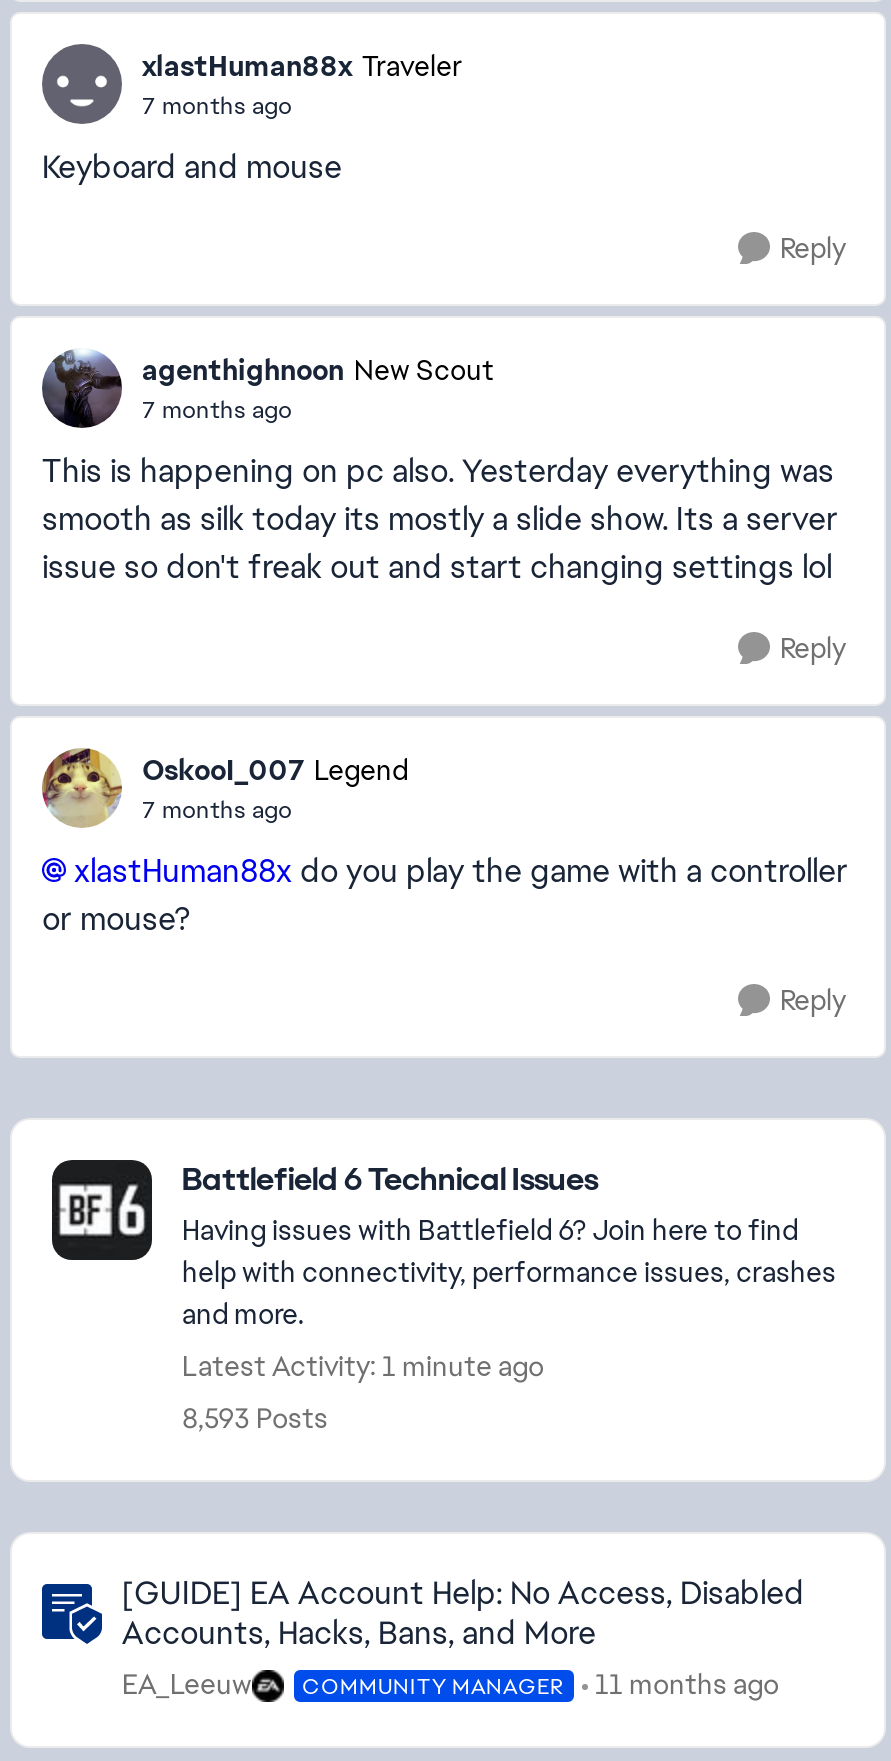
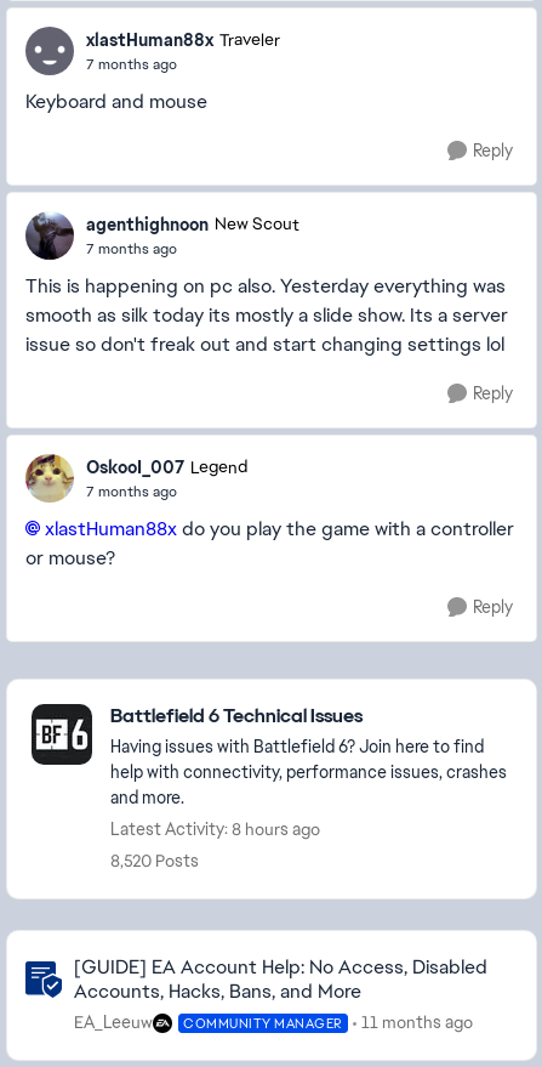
- Latest Activity: 1 minute ago
+ Latest Activity: 8 hours ago

- 8,593 Posts
+ 8,520 Posts
